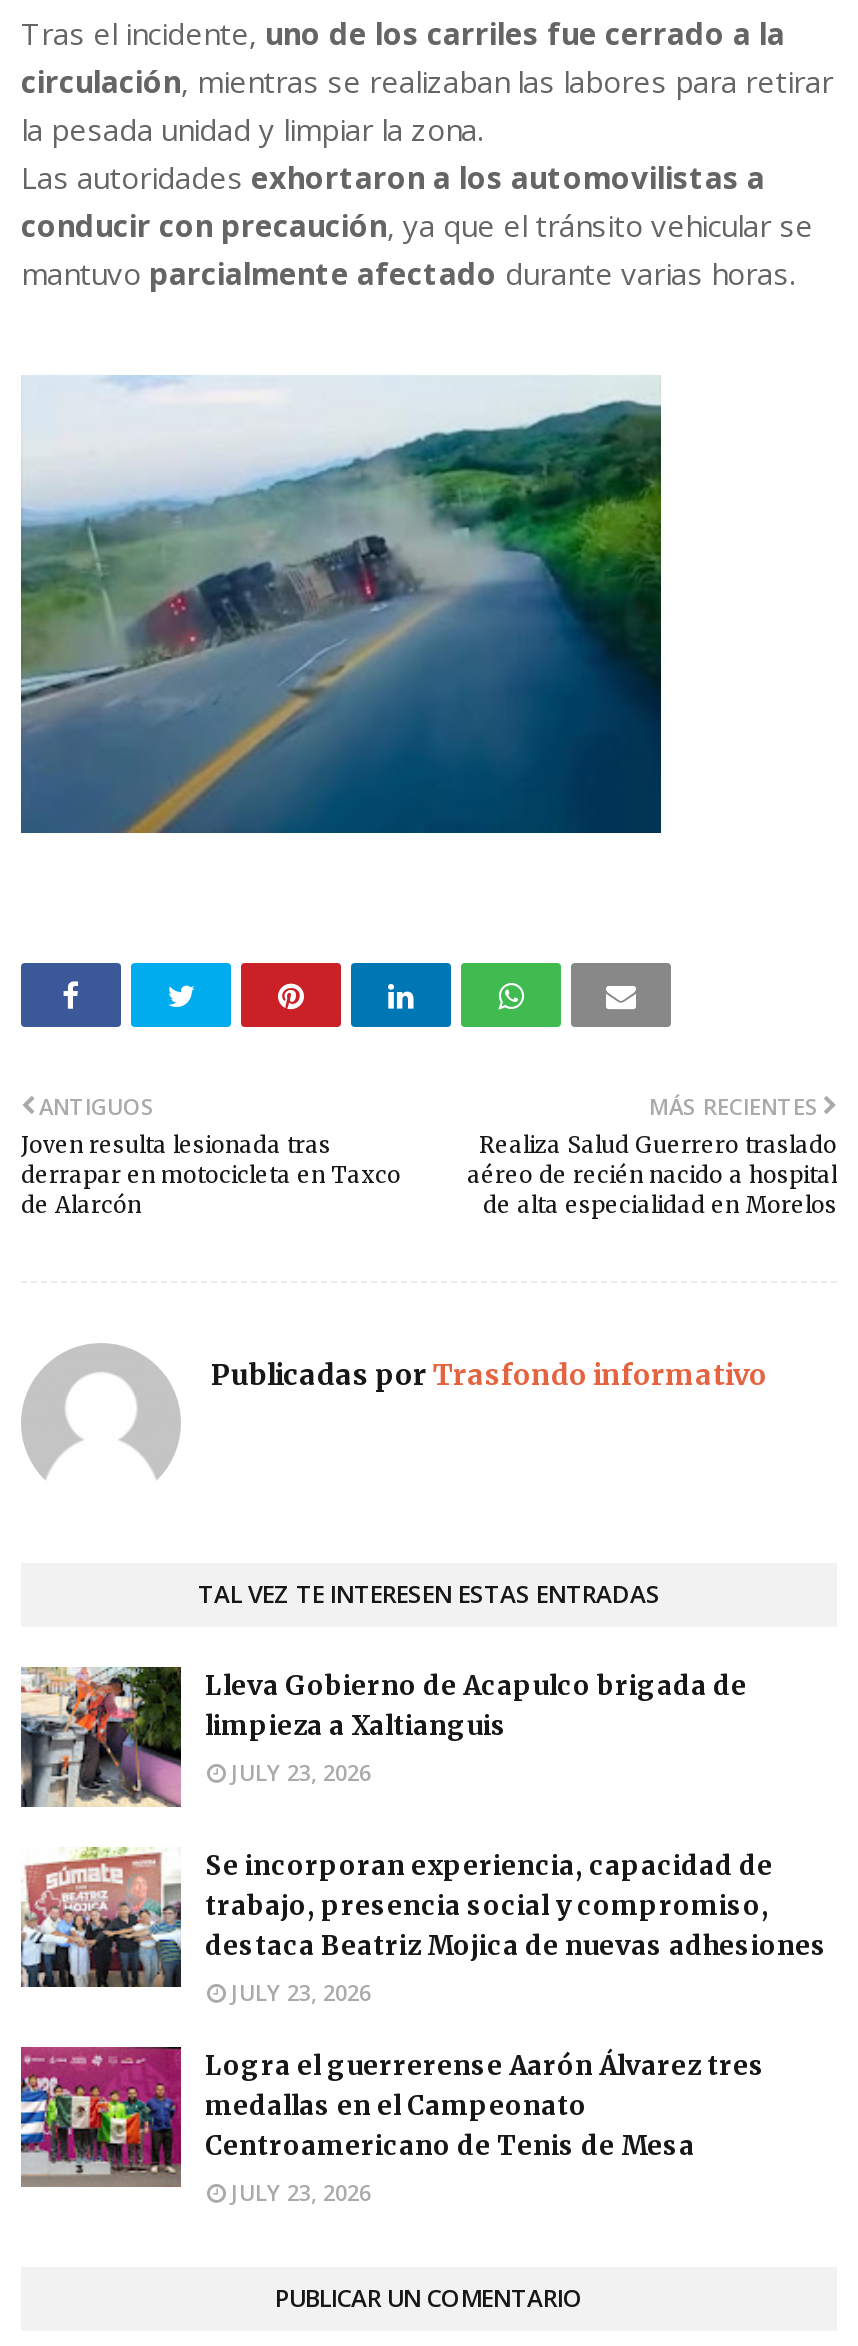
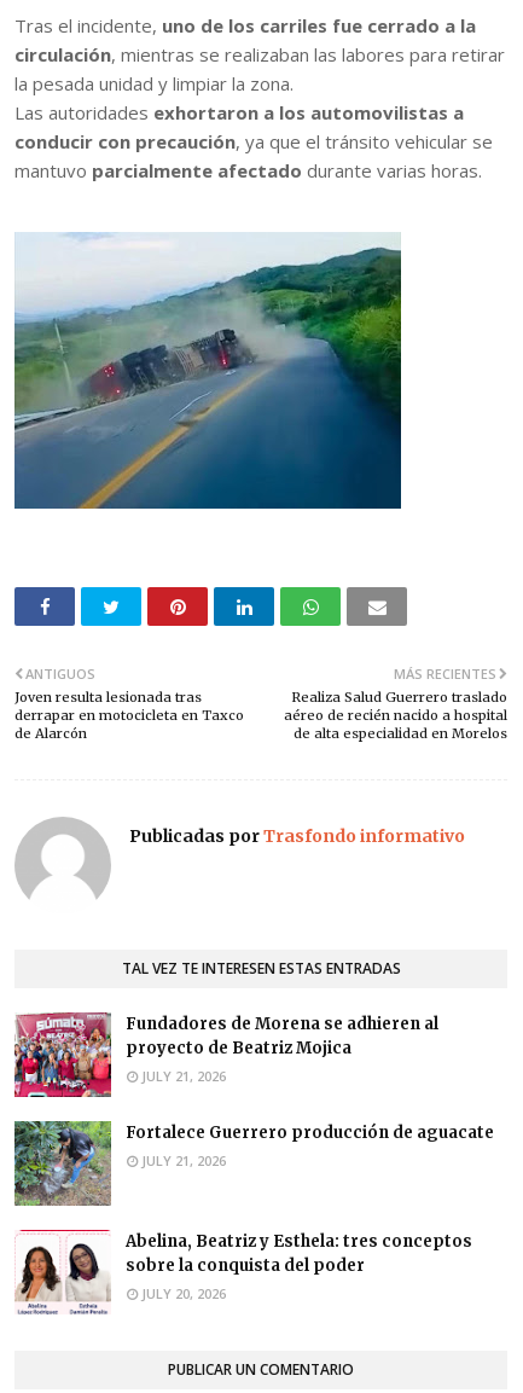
- [image]
- Lleva Gobierno de Acapulco brigada de
- limpieza a Xaltianguis
- JULY 23, 2026
+ [image]
+ Fundadores de Morena se adhieren al
+ proyecto de Beatriz Mojica
+ JULY 21, 2026

- [image]
- Se incorporan experiencia, capacidad de
- trabajo, presencia social y compromiso,
- destaca Beatriz Mojica de nuevas adhesiones
- JULY 23, 2026
+ [image]
+ Fortalece Guerrero producción de aguacate
+ JULY 21, 2026

- [image]
- Logra el guerrerense Aarón Álvarez tres
- medallas en el Campeonato
- Centroamericano de Tenis de Mesa
- JULY 23, 2026
+ [image]
+ Abelina, Beatriz y Esthela: tres conceptos
+ sobre la conquista del poder
+ JULY 20, 2026
